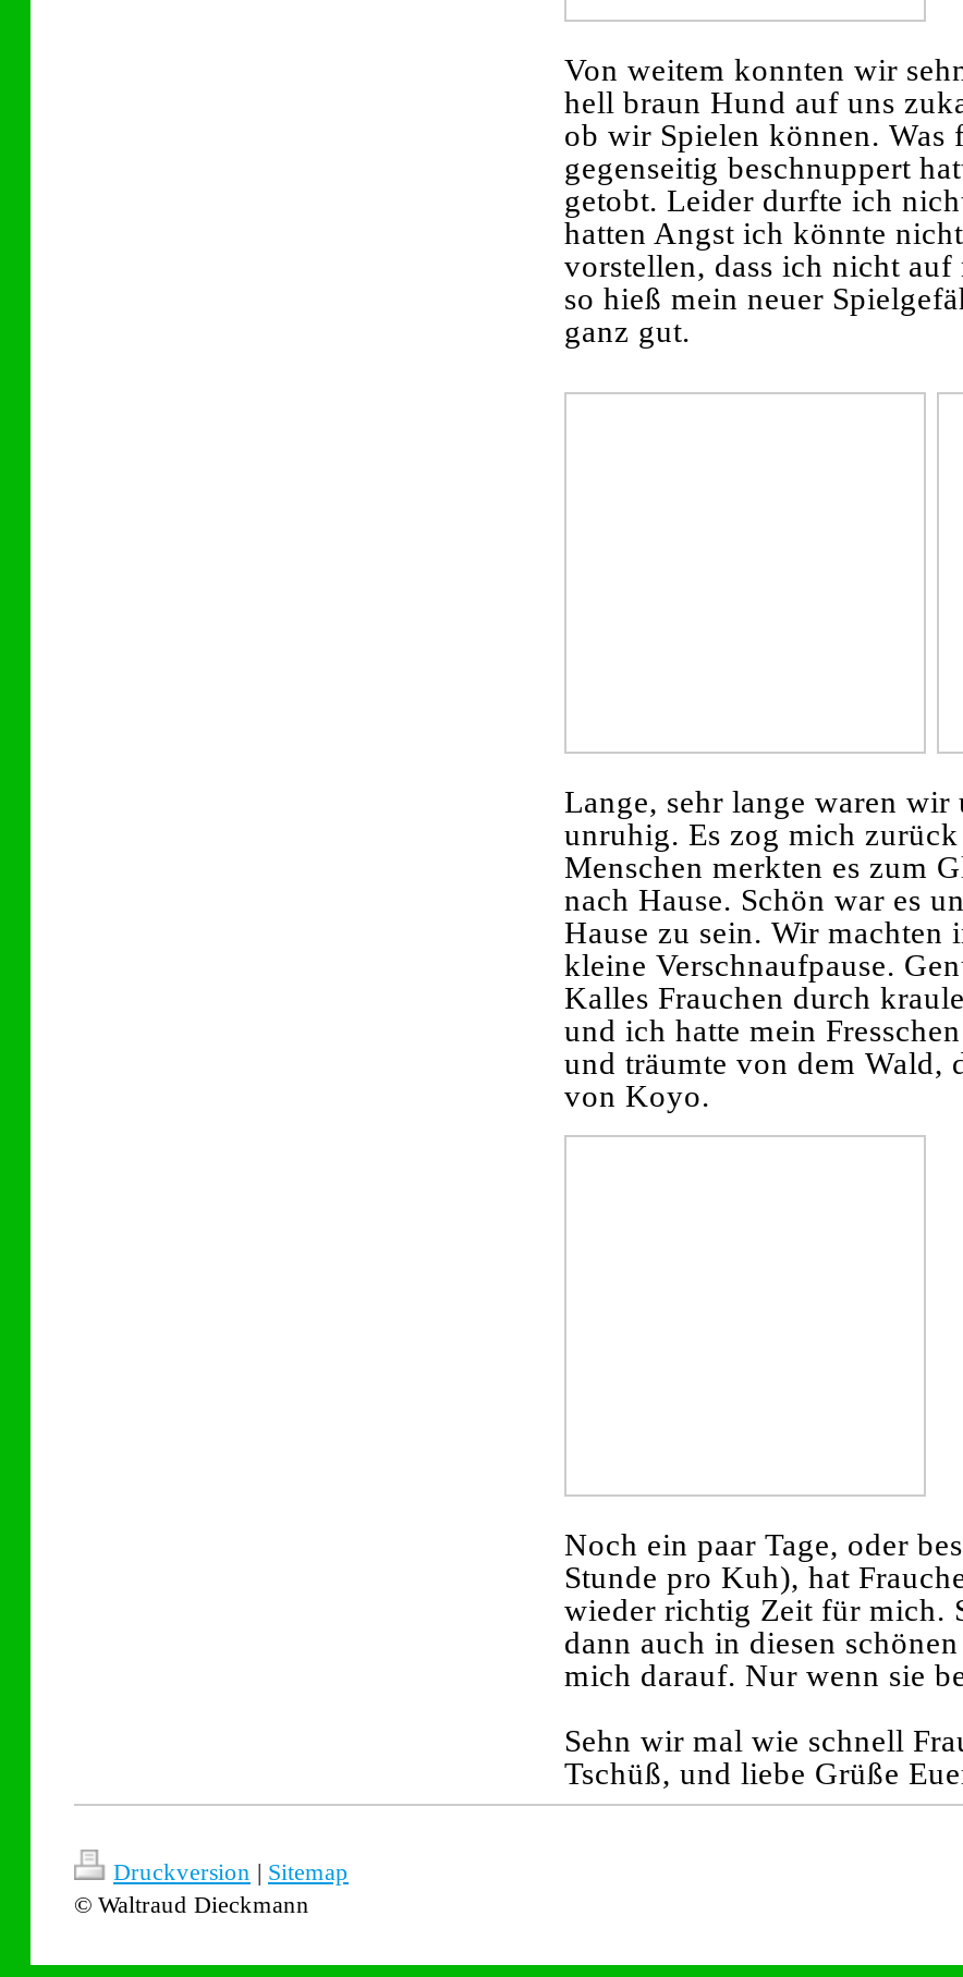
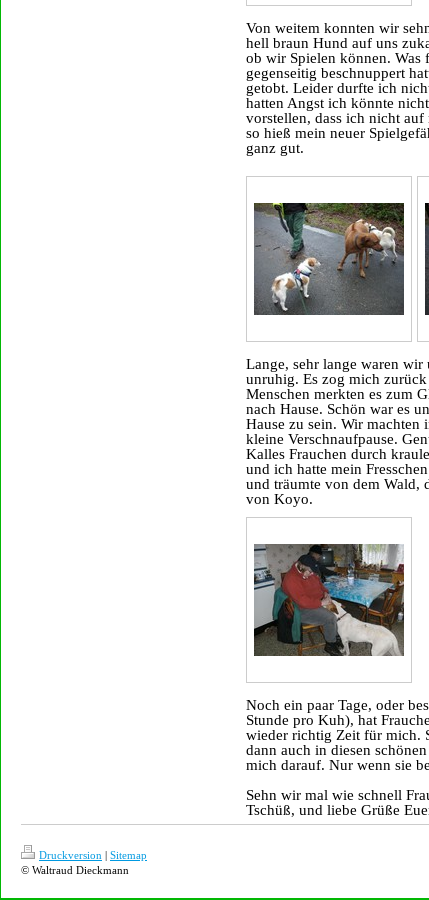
+ [image]

+ [image]
